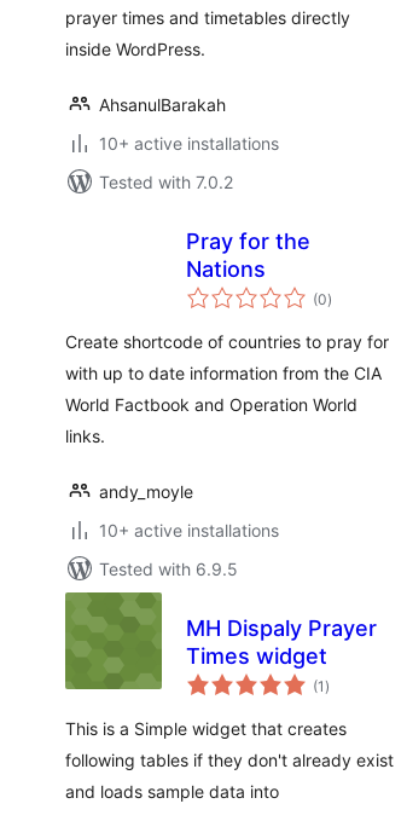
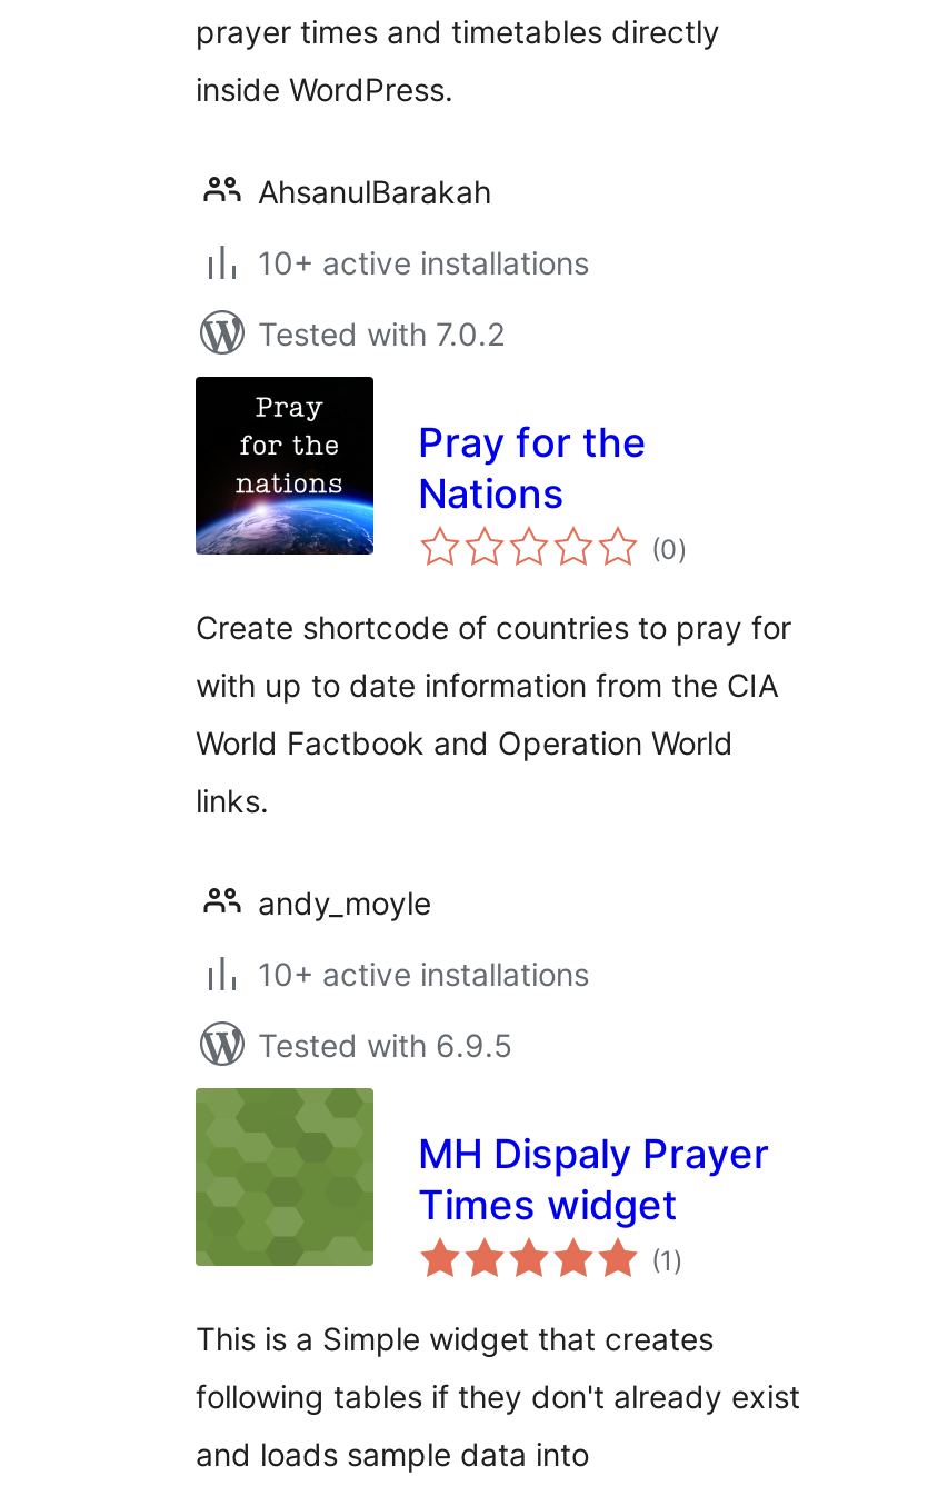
+ [image]
